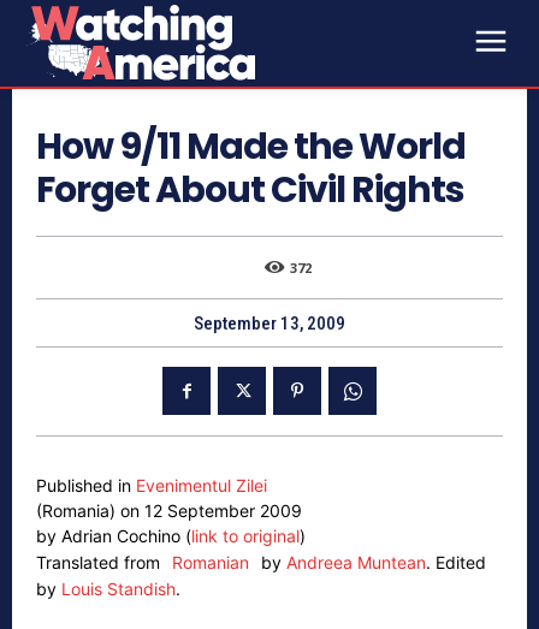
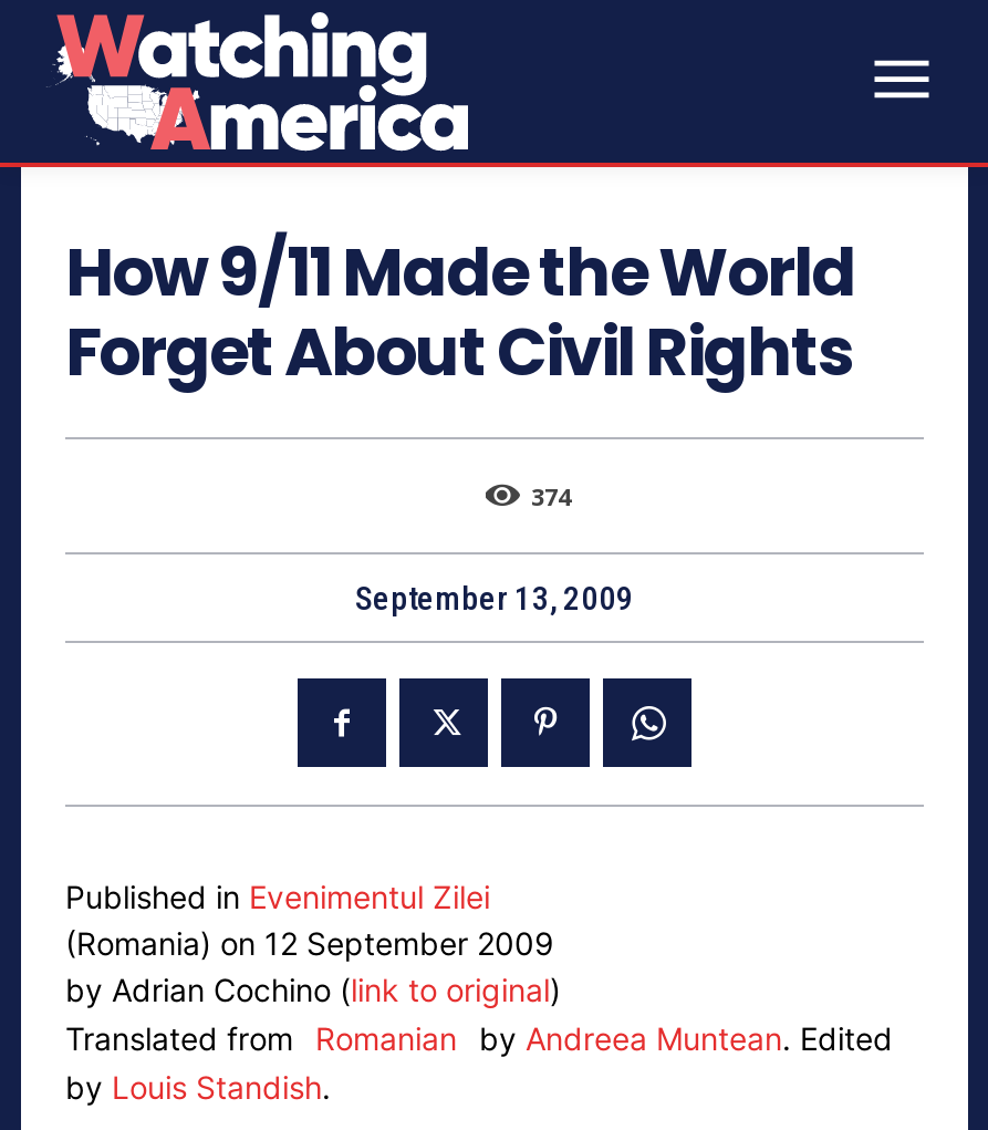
- 372
+ 374
